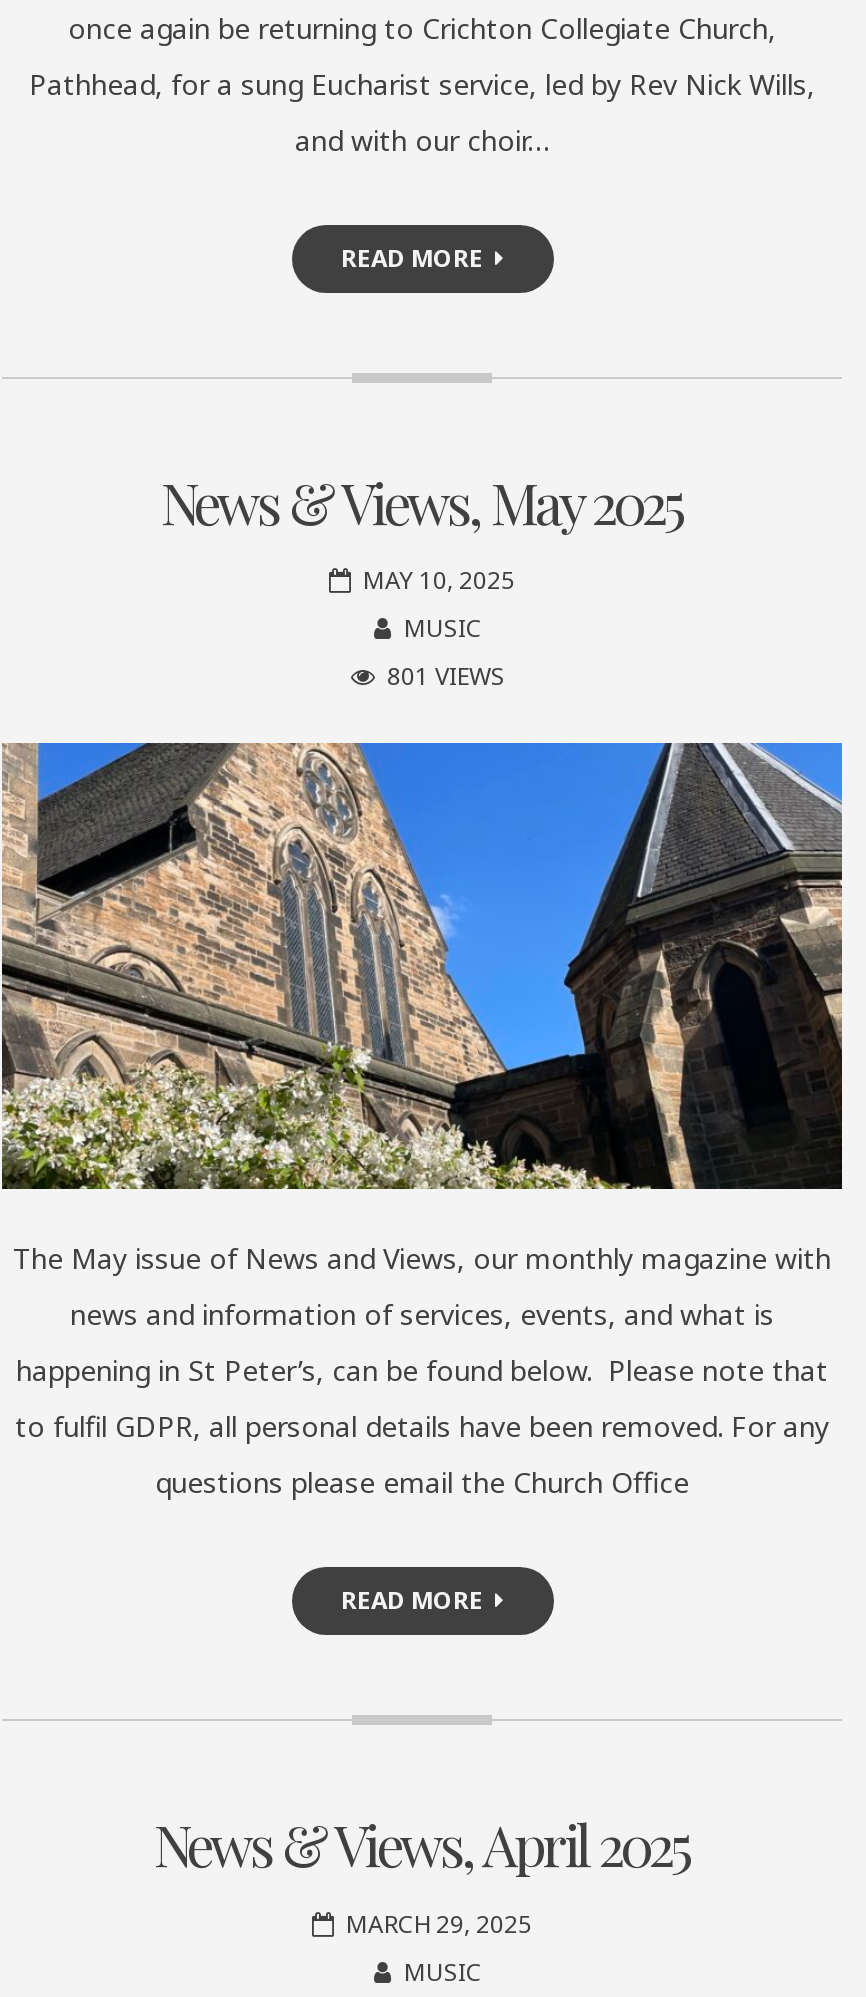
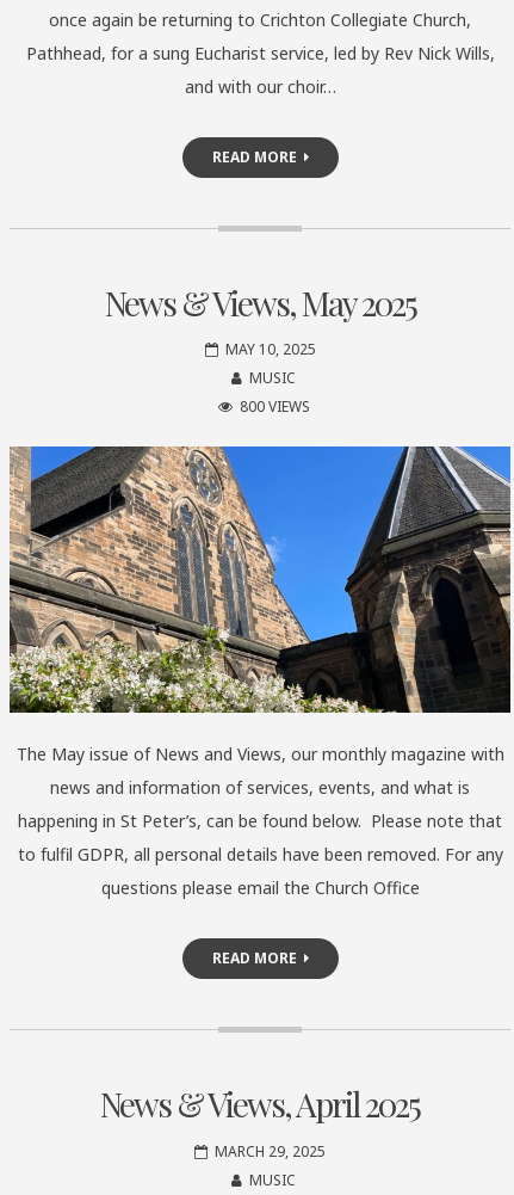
- 801 VIEWS
+ 800 VIEWS
